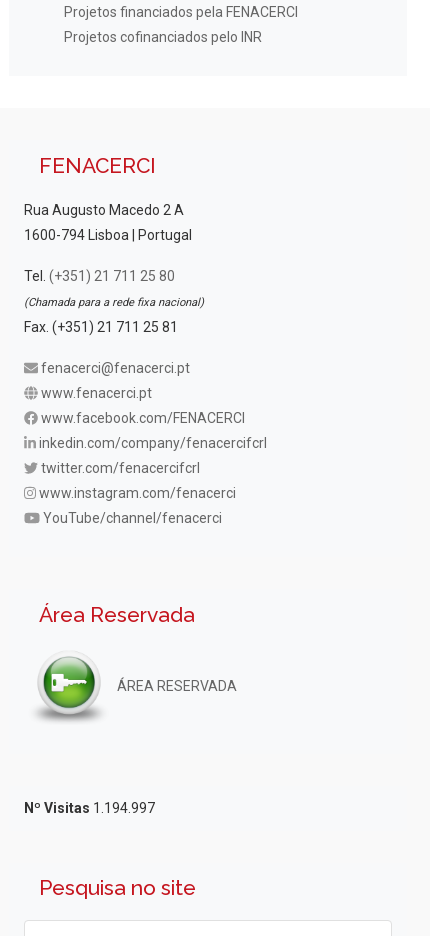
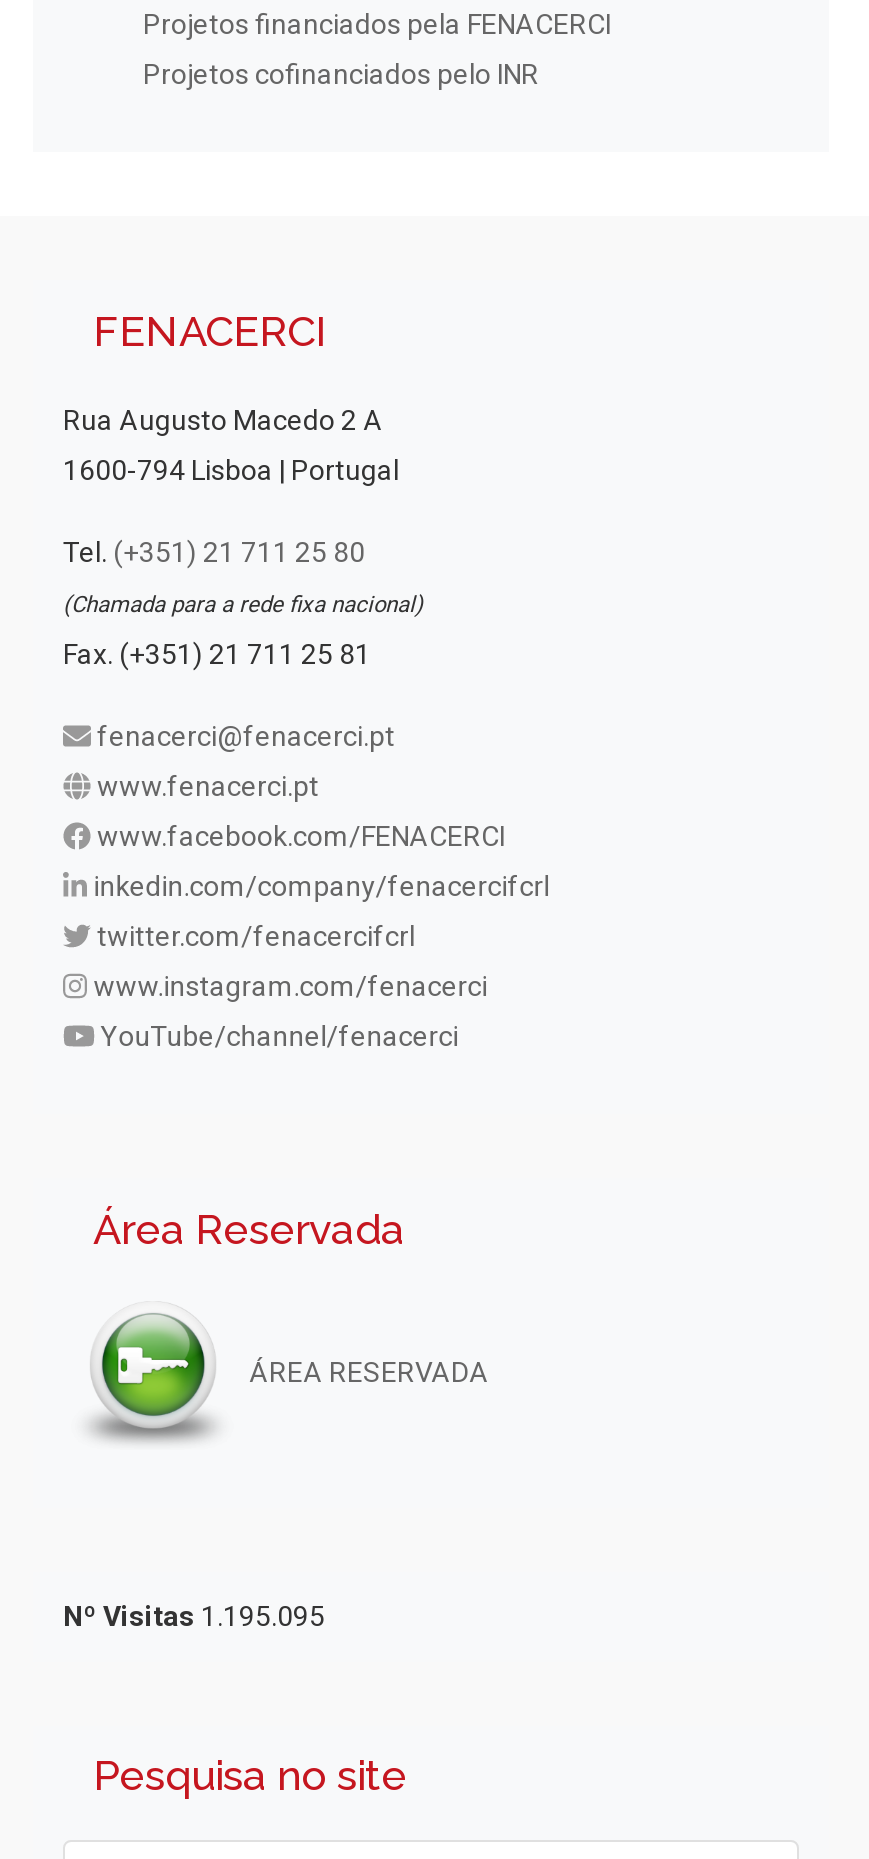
- Nº Visitas 1.194.997
+ Nº Visitas 1.195.095
